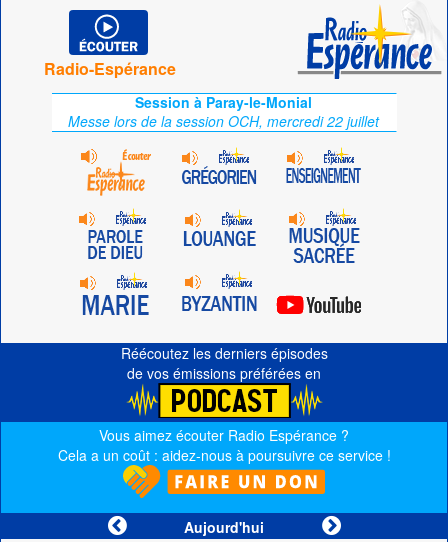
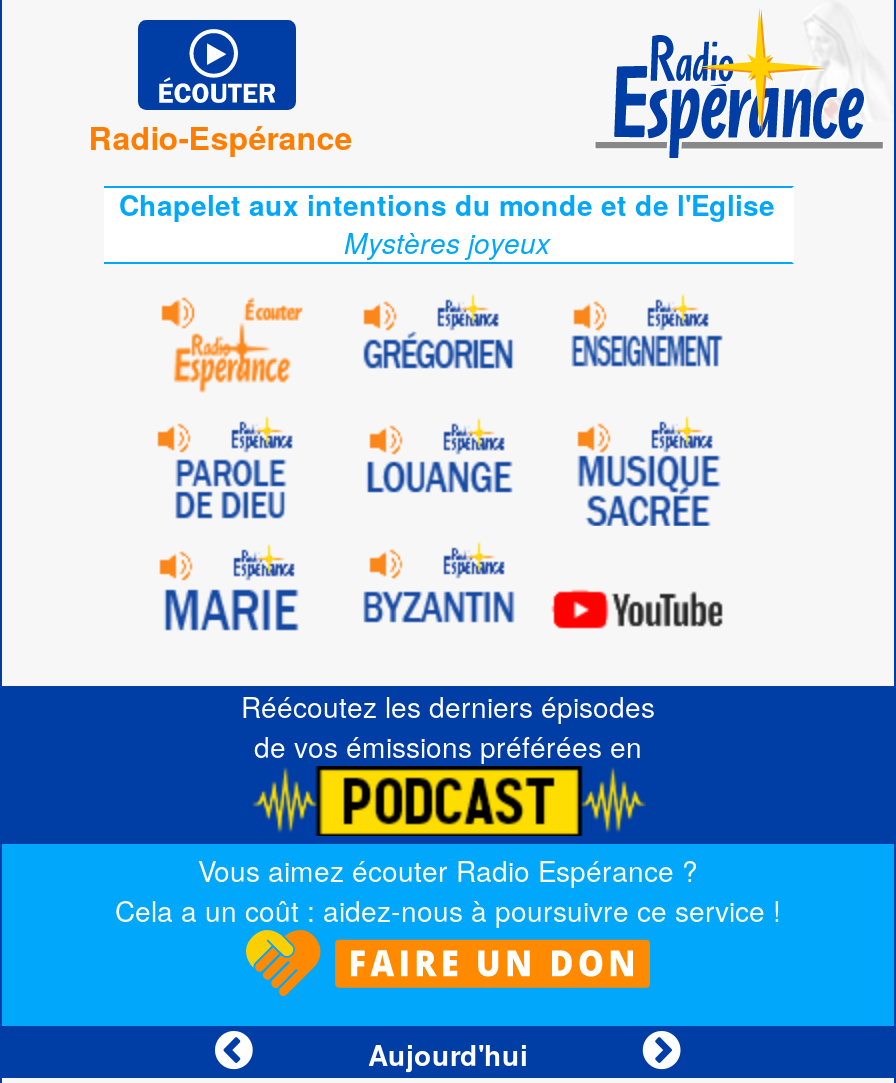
- Session à Paray-le-Monial
- Messe lors de la session OCH, mercredi 22 juillet
+ Chapelet aux intentions du monde et de l'Eglise
+ Mystères joyeux
